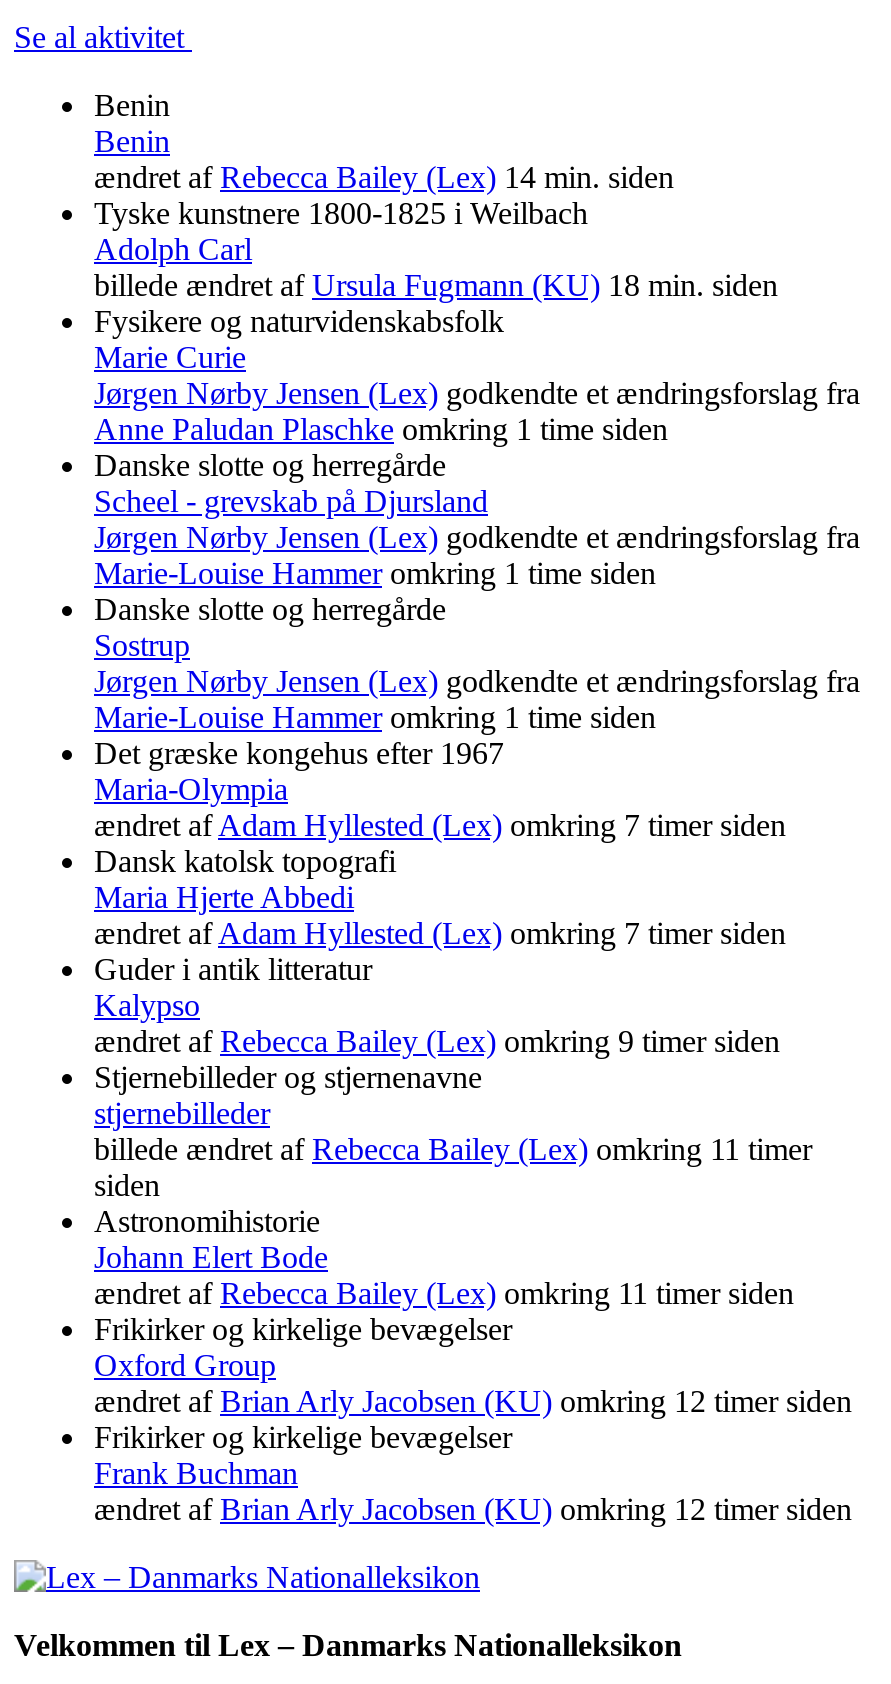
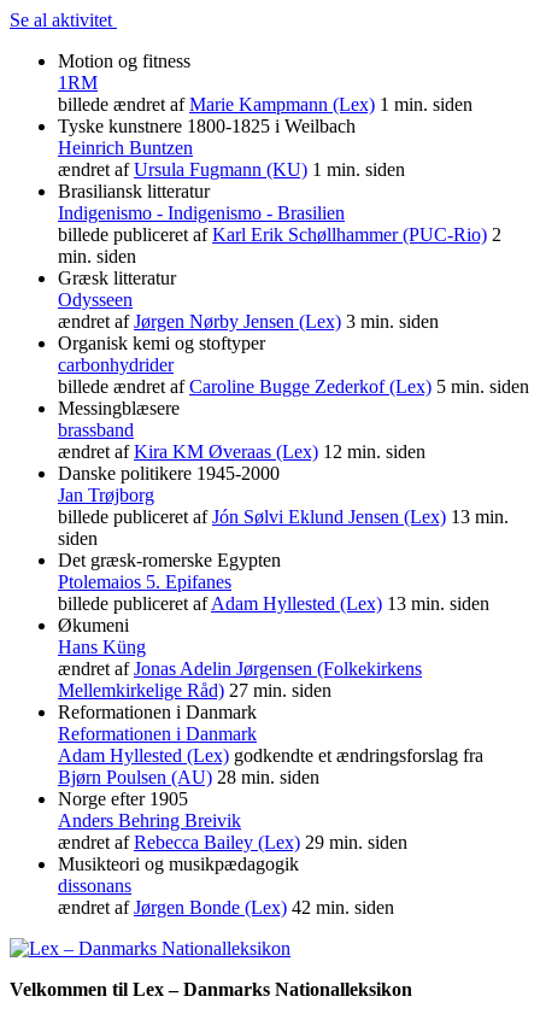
- Benin
- Benin
- ændret af Rebecca Bailey (Lex) 14 min. siden
+ Motion og fitness
+ 1RM
+ billede ændret af Marie Kampmann (Lex) 1 min. siden

- Adolph Carl
- billede ændret af Ursula Fugmann (KU) 18 min. siden
- Fysikere og naturvidenskabsfolk
- Marie Curie
- Jørgen Nørby Jensen (Lex) godkendte et ændringsforslag fra
- Anne Paludan Plaschke omkring 1 time siden
- Danske slotte og herregårde
- Scheel - grevskab på Djursland
- Jørgen Nørby Jensen (Lex) godkendte et ændringsforslag fra
- Marie-Louise Hammer omkring 1 time siden
- Danske slotte og herregårde
- Sostrup
- Jørgen Nørby Jensen (Lex) godkendte et ændringsforslag fra
- Marie-Louise Hammer omkring 1 time siden
- Det græske kongehus efter 1967
- Maria-Olympia
- ændret af Adam Hyllested (Lex) omkring 7 timer siden
- Dansk katolsk topografi
- Maria Hjerte Abbedi
- ændret af Adam Hyllested (Lex) omkring 7 timer siden
- Guder i antik litteratur
- Kalypso
- ændret af Rebecca Bailey (Lex) omkring 9 timer siden
- Stjernebilleder og stjernenavne
- stjernebilleder
- billede ændret af Rebecca Bailey (Lex) omkring 11 timer
+ Heinrich Buntzen
+ ændret af Ursula Fugmann (KU) 1 min. siden
+ Brasiliansk litteratur
+ Indigenismo - Indigenismo - Brasilien
+ billede publiceret af Karl Erik Schøllhammer (PUC-Rio) 2
+ min. siden
+ Græsk litteratur
+ Odysseen
+ ændret af Jørgen Nørby Jensen (Lex) 3 min. siden
+ Organisk kemi og stoftyper
+ carbonhydrider
+ billede ændret af Caroline Bugge Zederkof (Lex) 5 min. siden
+ Messingblæsere
+ brassband
+ ændret af Kira KM Øveraas (Lex) 12 min. siden
+ Danske politikere 1945-2000
+ Jan Trøjborg
+ billede publiceret af Jón Sølvi Eklund Jensen (Lex) 13 min.

moved up: siden

- Astronomihistorie
- Johann Elert Bode
- ændret af Rebecca Bailey (Lex) omkring 11 timer siden
- Frikirker og kirkelige bevægelser
- Oxford Group
- ændret af Brian Arly Jacobsen (KU) omkring 12 timer siden
- Frikirker og kirkelige bevægelser
- Frank Buchman
- ændret af Brian Arly Jacobsen (KU) omkring 12 timer siden
+ Det græsk-romerske Egypten
+ Ptolemaios 5. Epifanes
+ billede publiceret af Adam Hyllested (Lex) 13 min. siden
+ Økumeni
+ Hans Küng
+ ændret af Jonas Adelin Jørgensen (Folkekirkens
+ Mellemkirkelige Råd) 27 min. siden
+ Reformationen i Danmark
+ Reformationen i Danmark
+ Adam Hyllested (Lex) godkendte et ændringsforslag fra
+ Bjørn Poulsen (AU) 28 min. siden
+ Norge efter 1905
+ Anders Behring Breivik
+ ændret af Rebecca Bailey (Lex) 29 min. siden
+ Musikteori og musikpædagogik
+ dissonans
+ ændret af Jørgen Bonde (Lex) 42 min. siden
